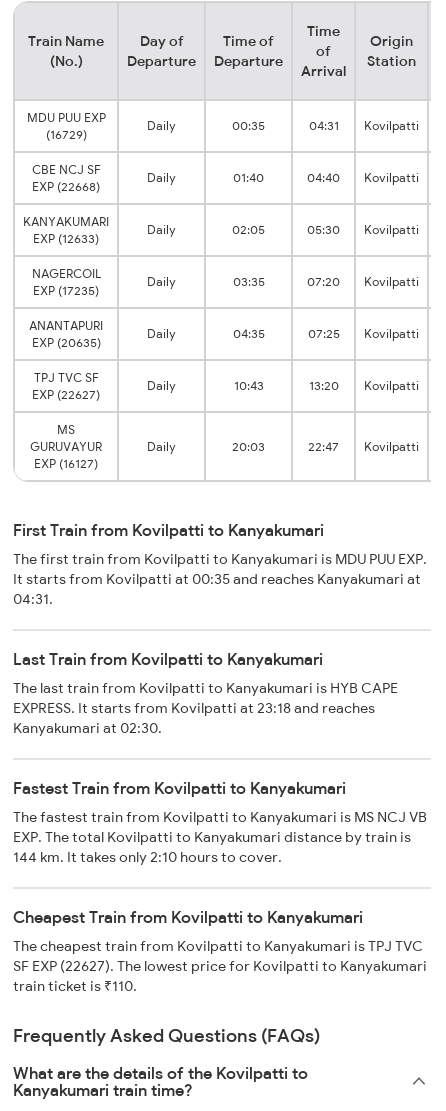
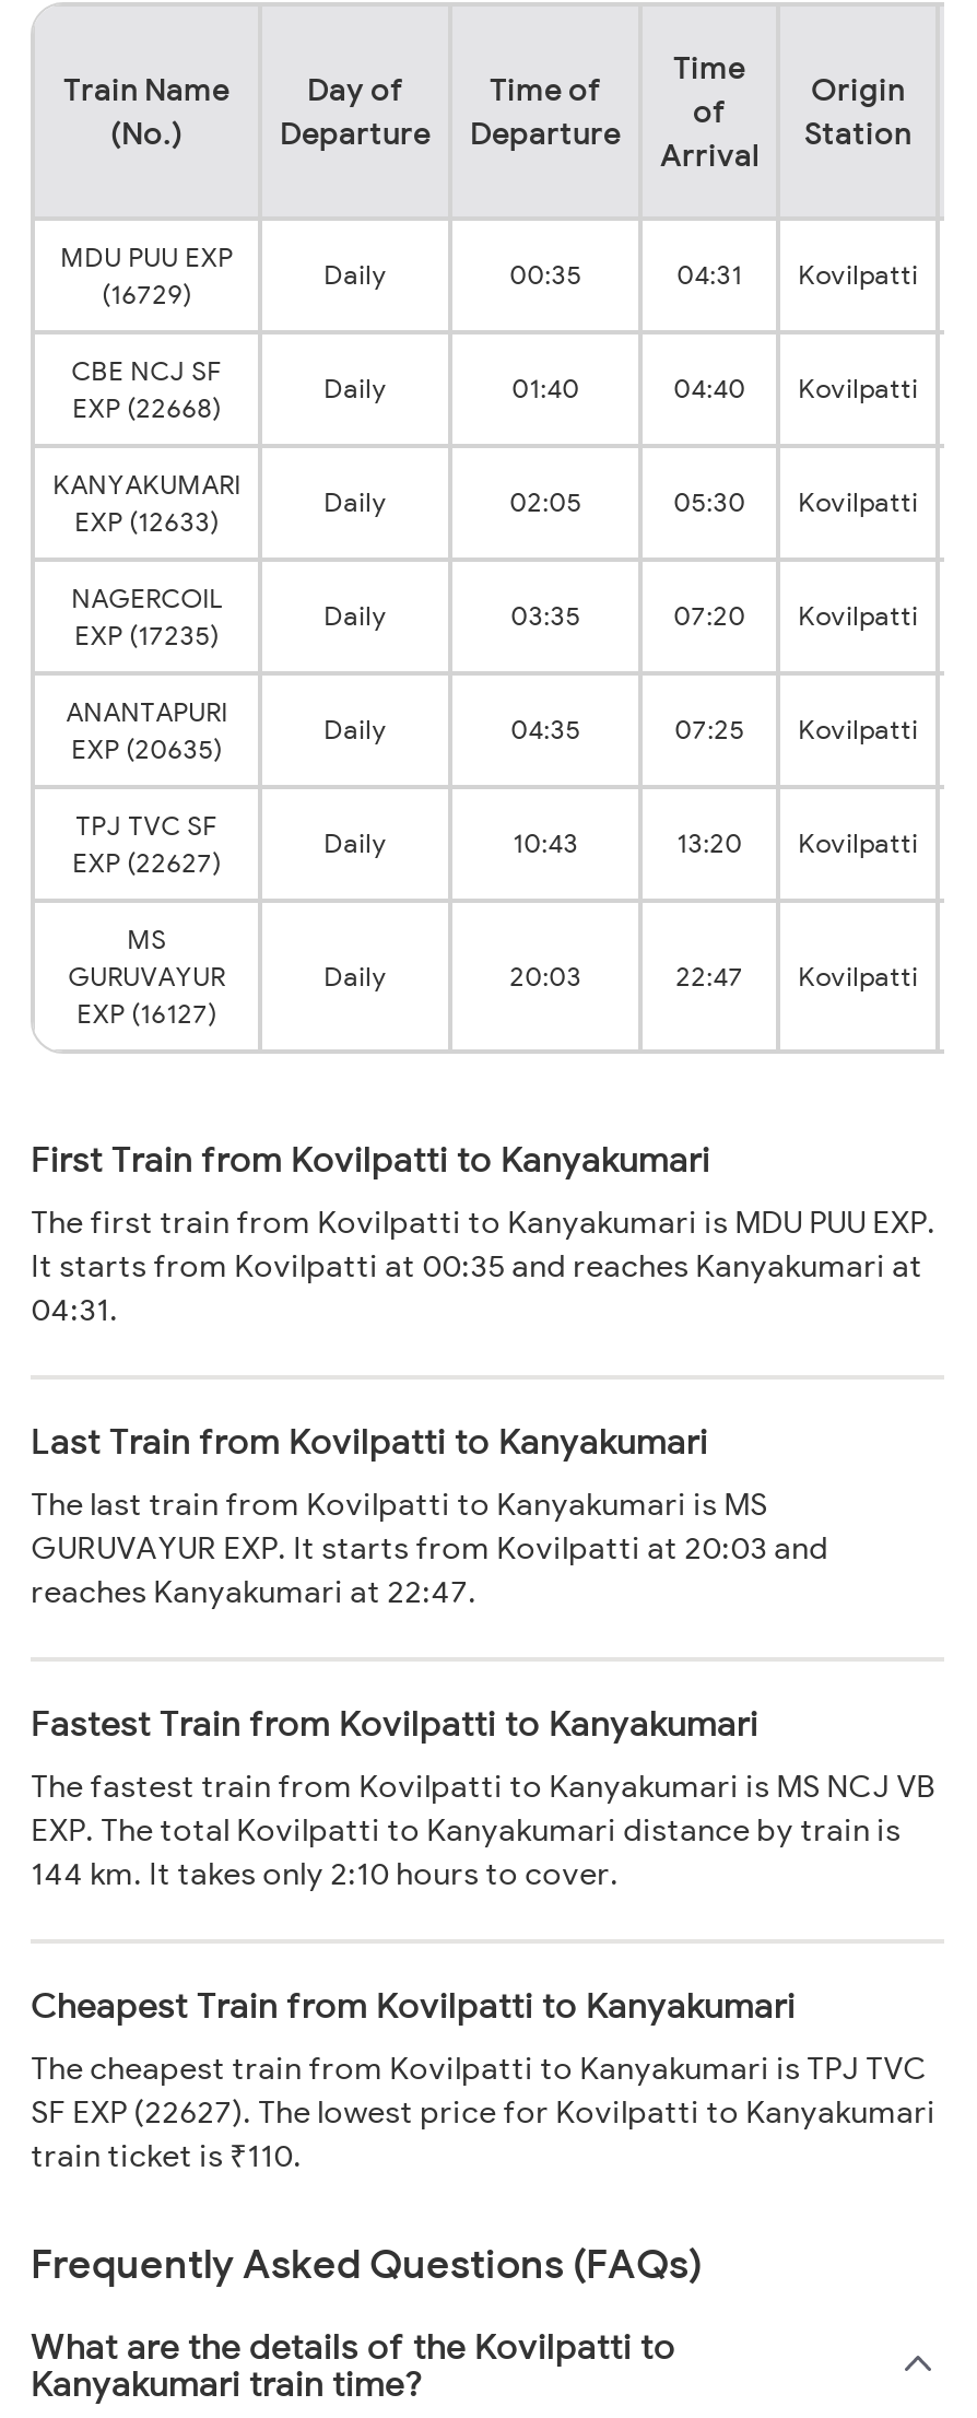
- The last train from Kovilpatti to Kanyakumari is HYB CAPE
- EXPRESS. It starts from Kovilpatti at 23:18 and reaches
- Kanyakumari at 02:30.
+ The last train from Kovilpatti to Kanyakumari is MS
+ GURUVAYUR EXP. It starts from Kovilpatti at 20:03 and
+ reaches Kanyakumari at 22:47.
